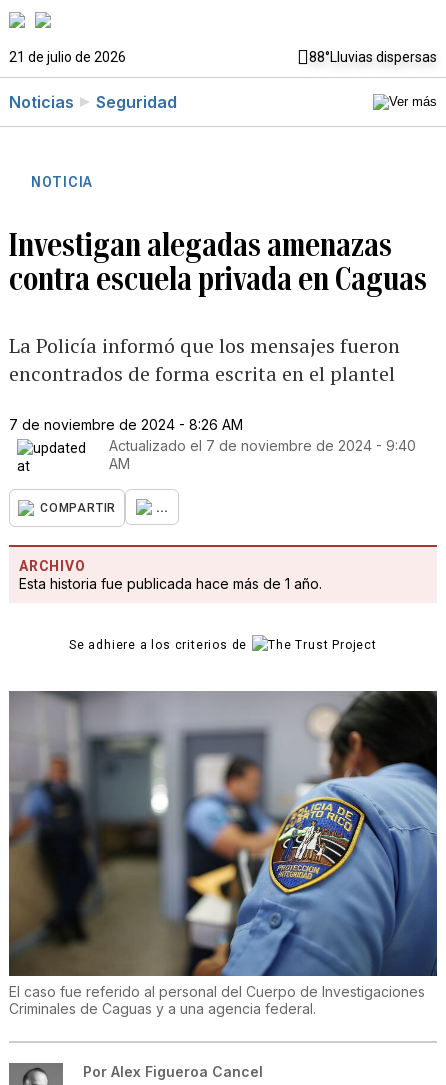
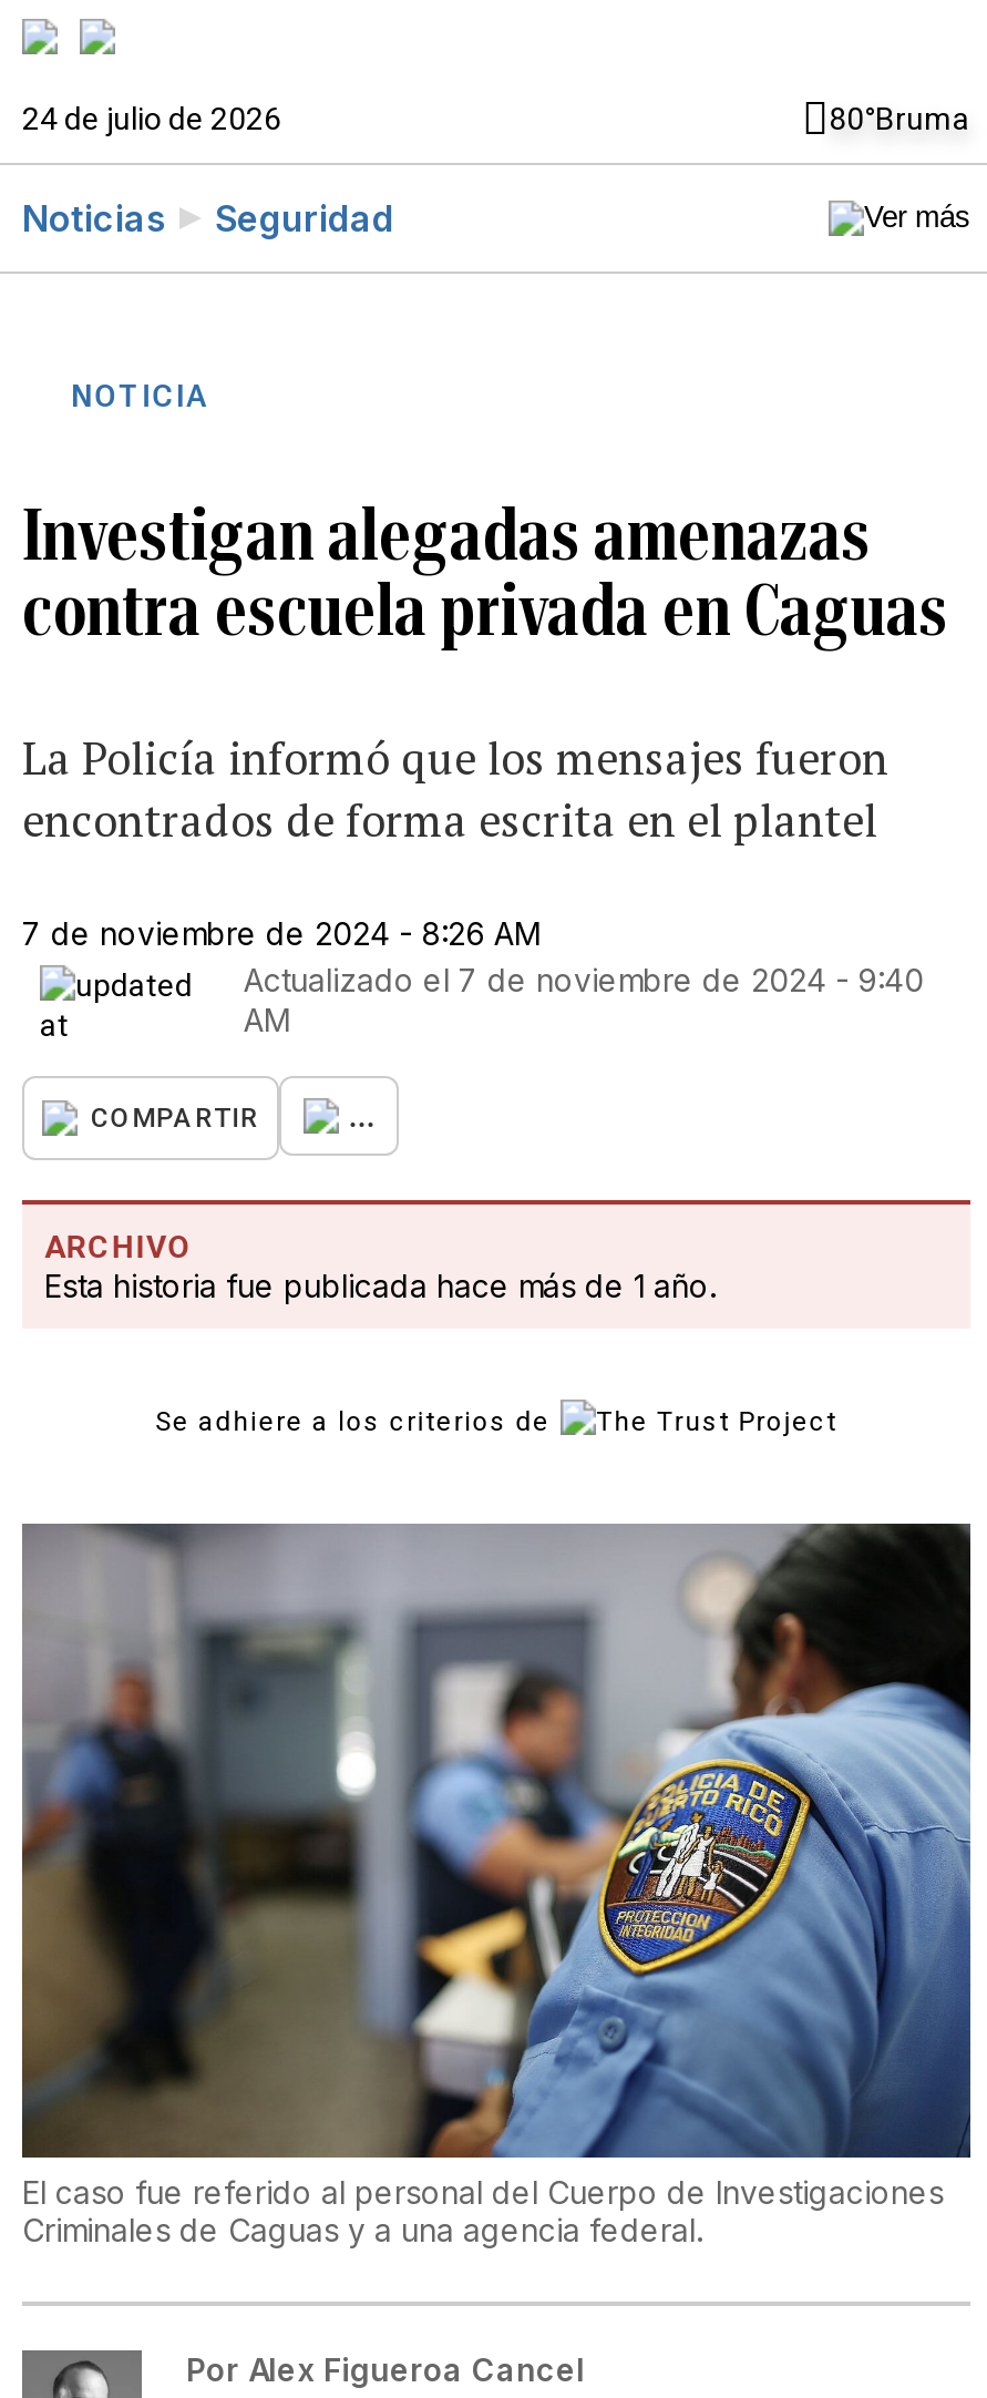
- 21 de julio de 2026
- 88°Lluvias dispersas
+ 24 de julio de 2026
+ 80°Bruma
